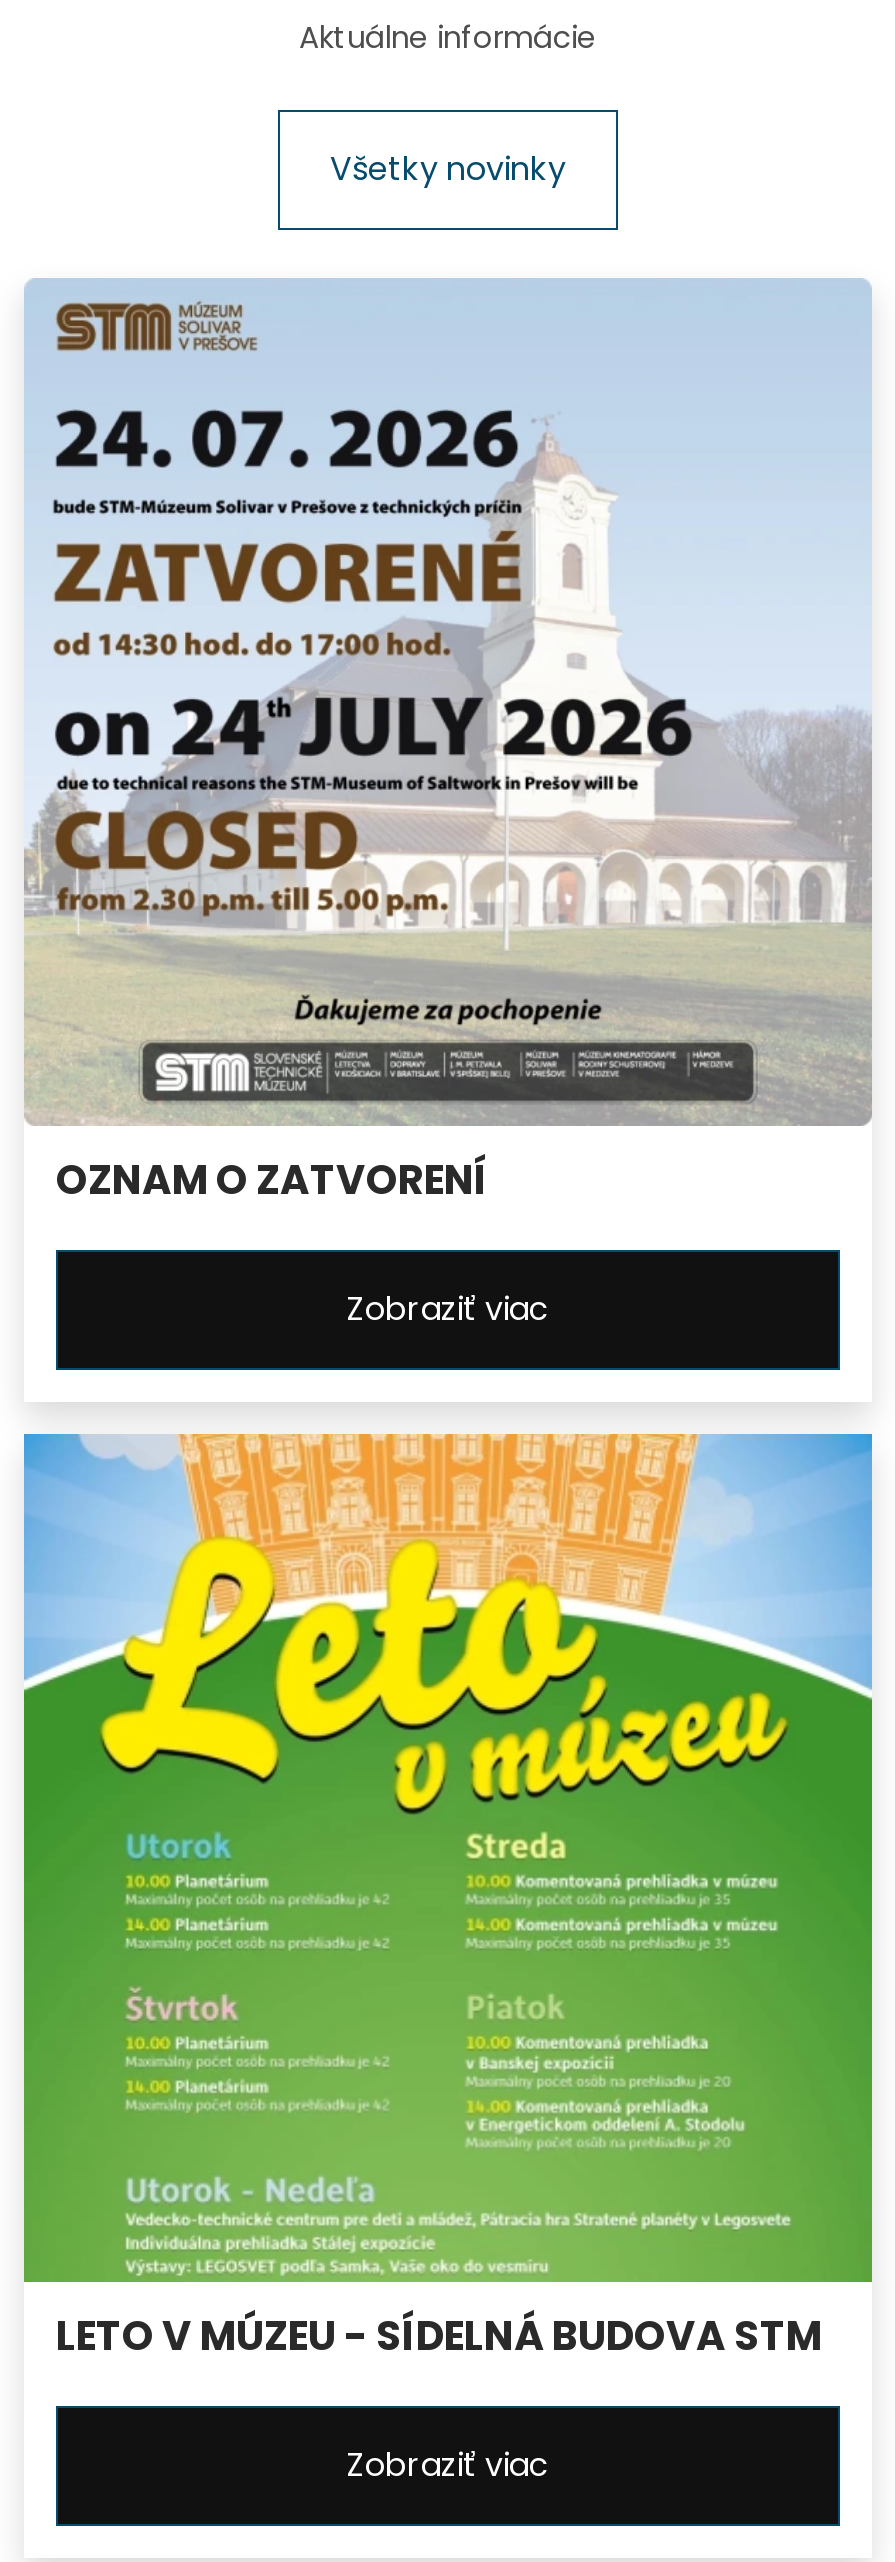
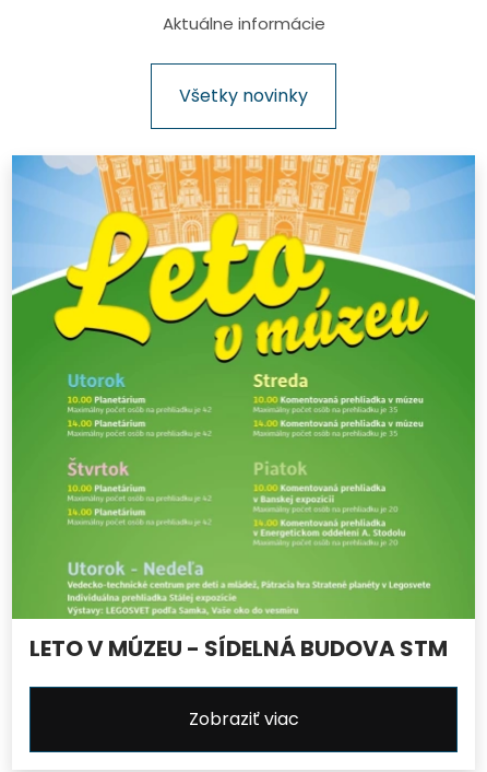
- [image]
- OZNAM O ZATVORENÍ
- Zobraziť viac
